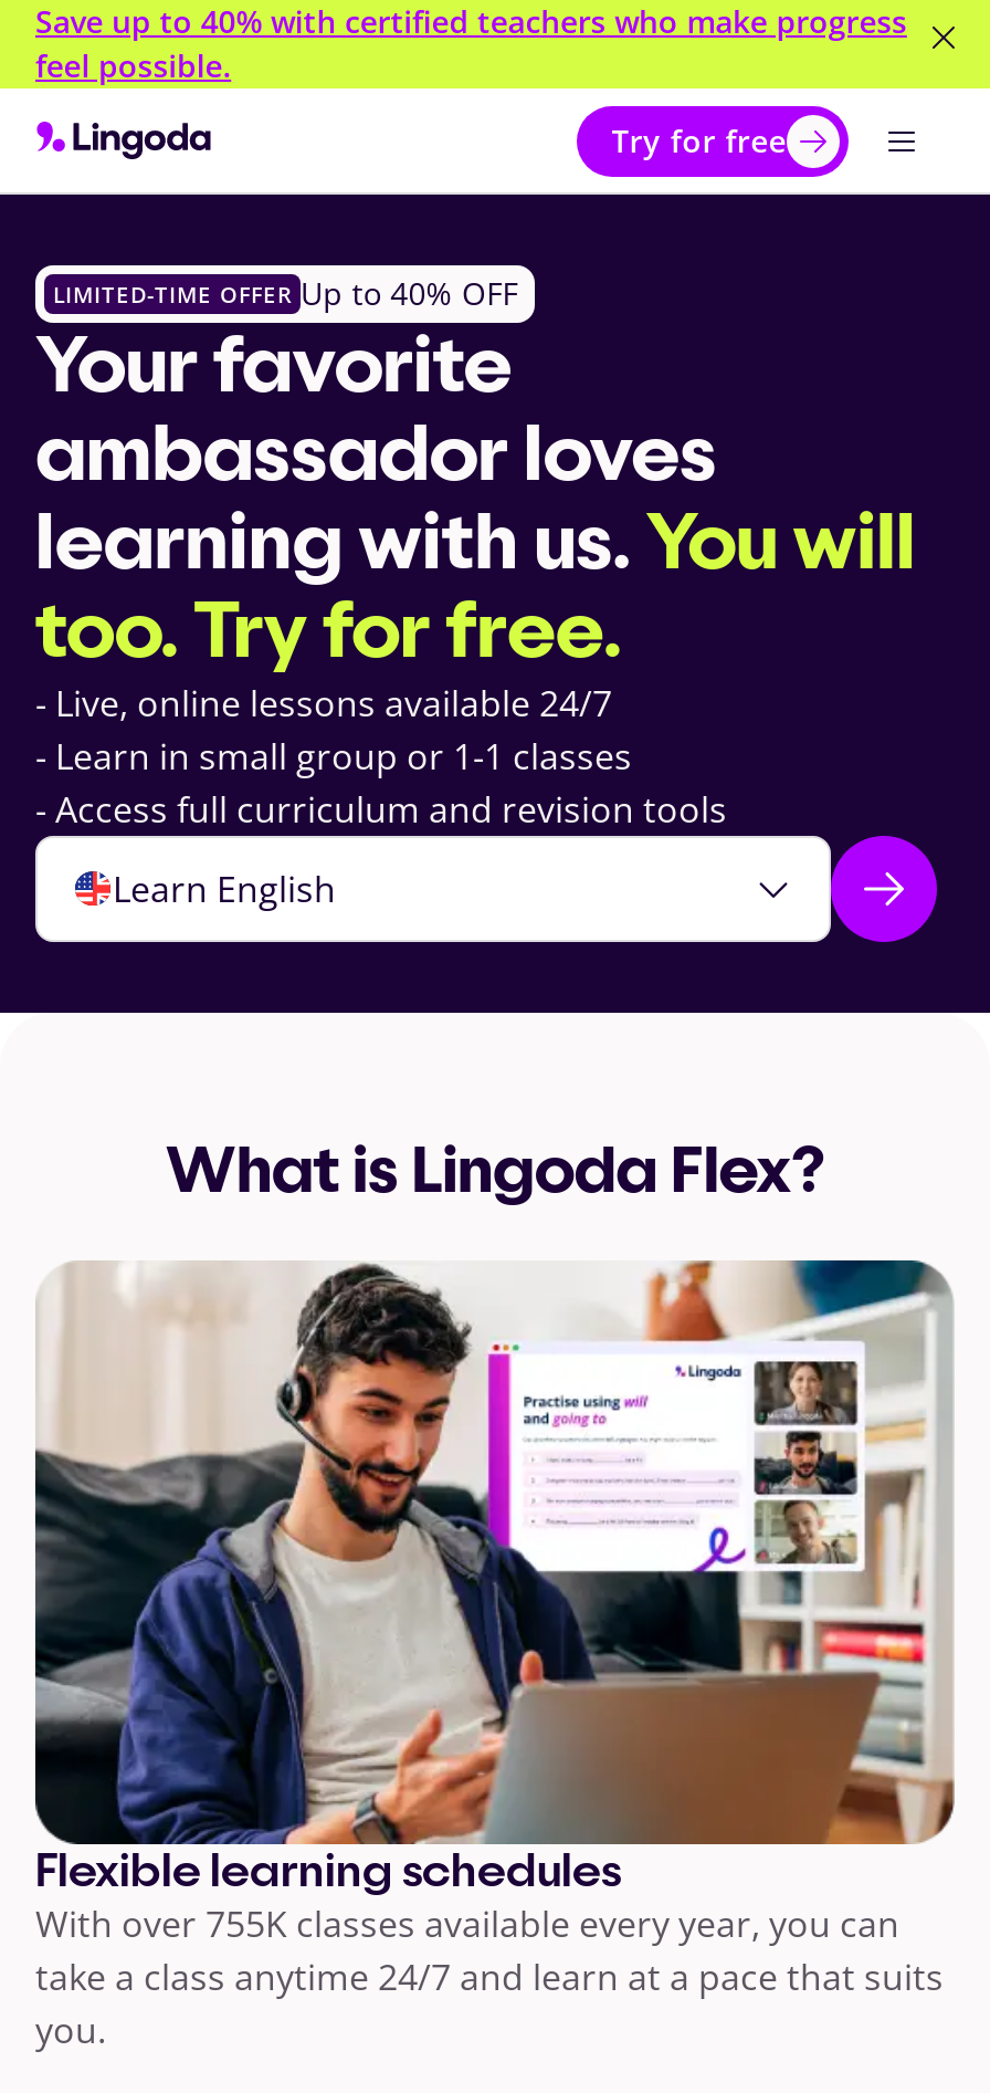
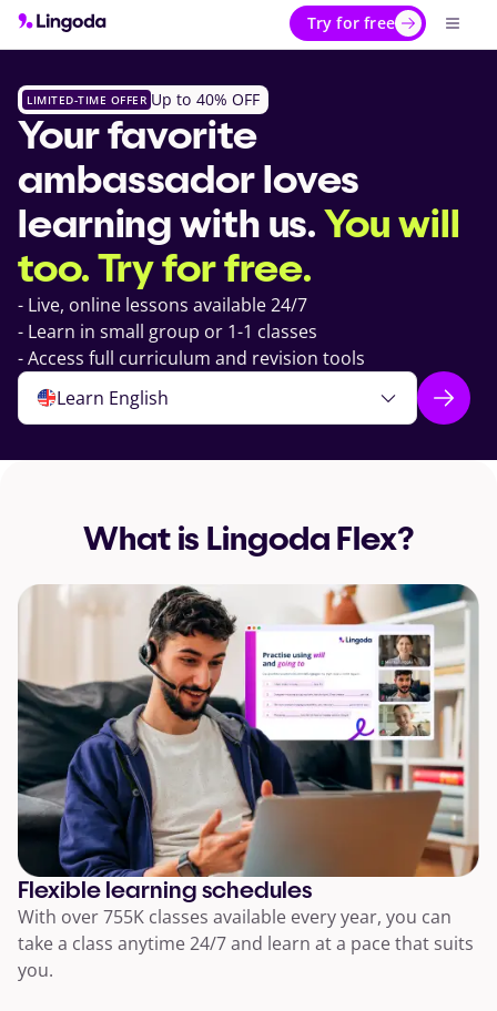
- Save up to 40% with certified teachers who make progress
- feel possible.
